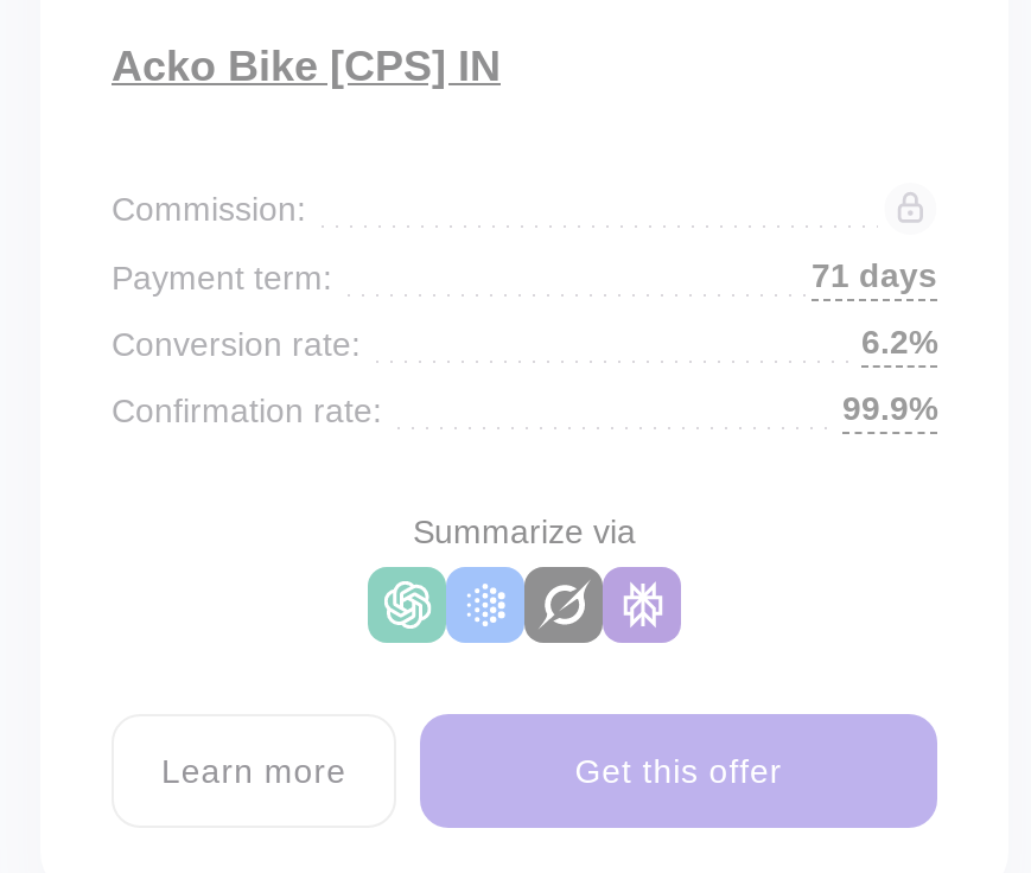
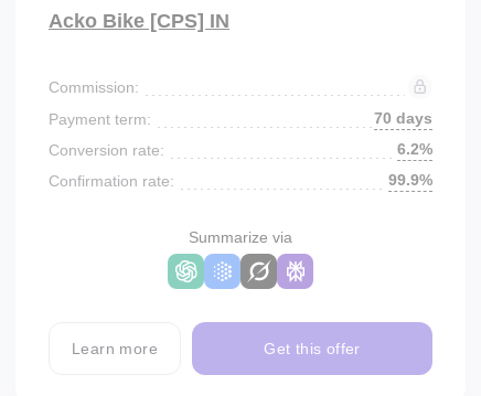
- 71 days
+ 70 days
